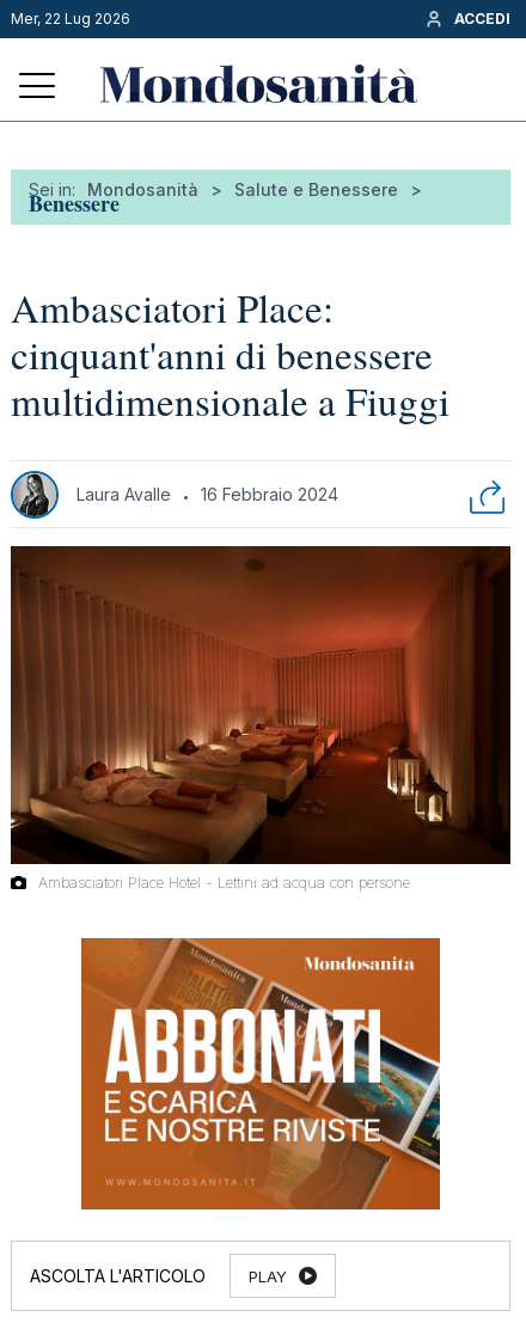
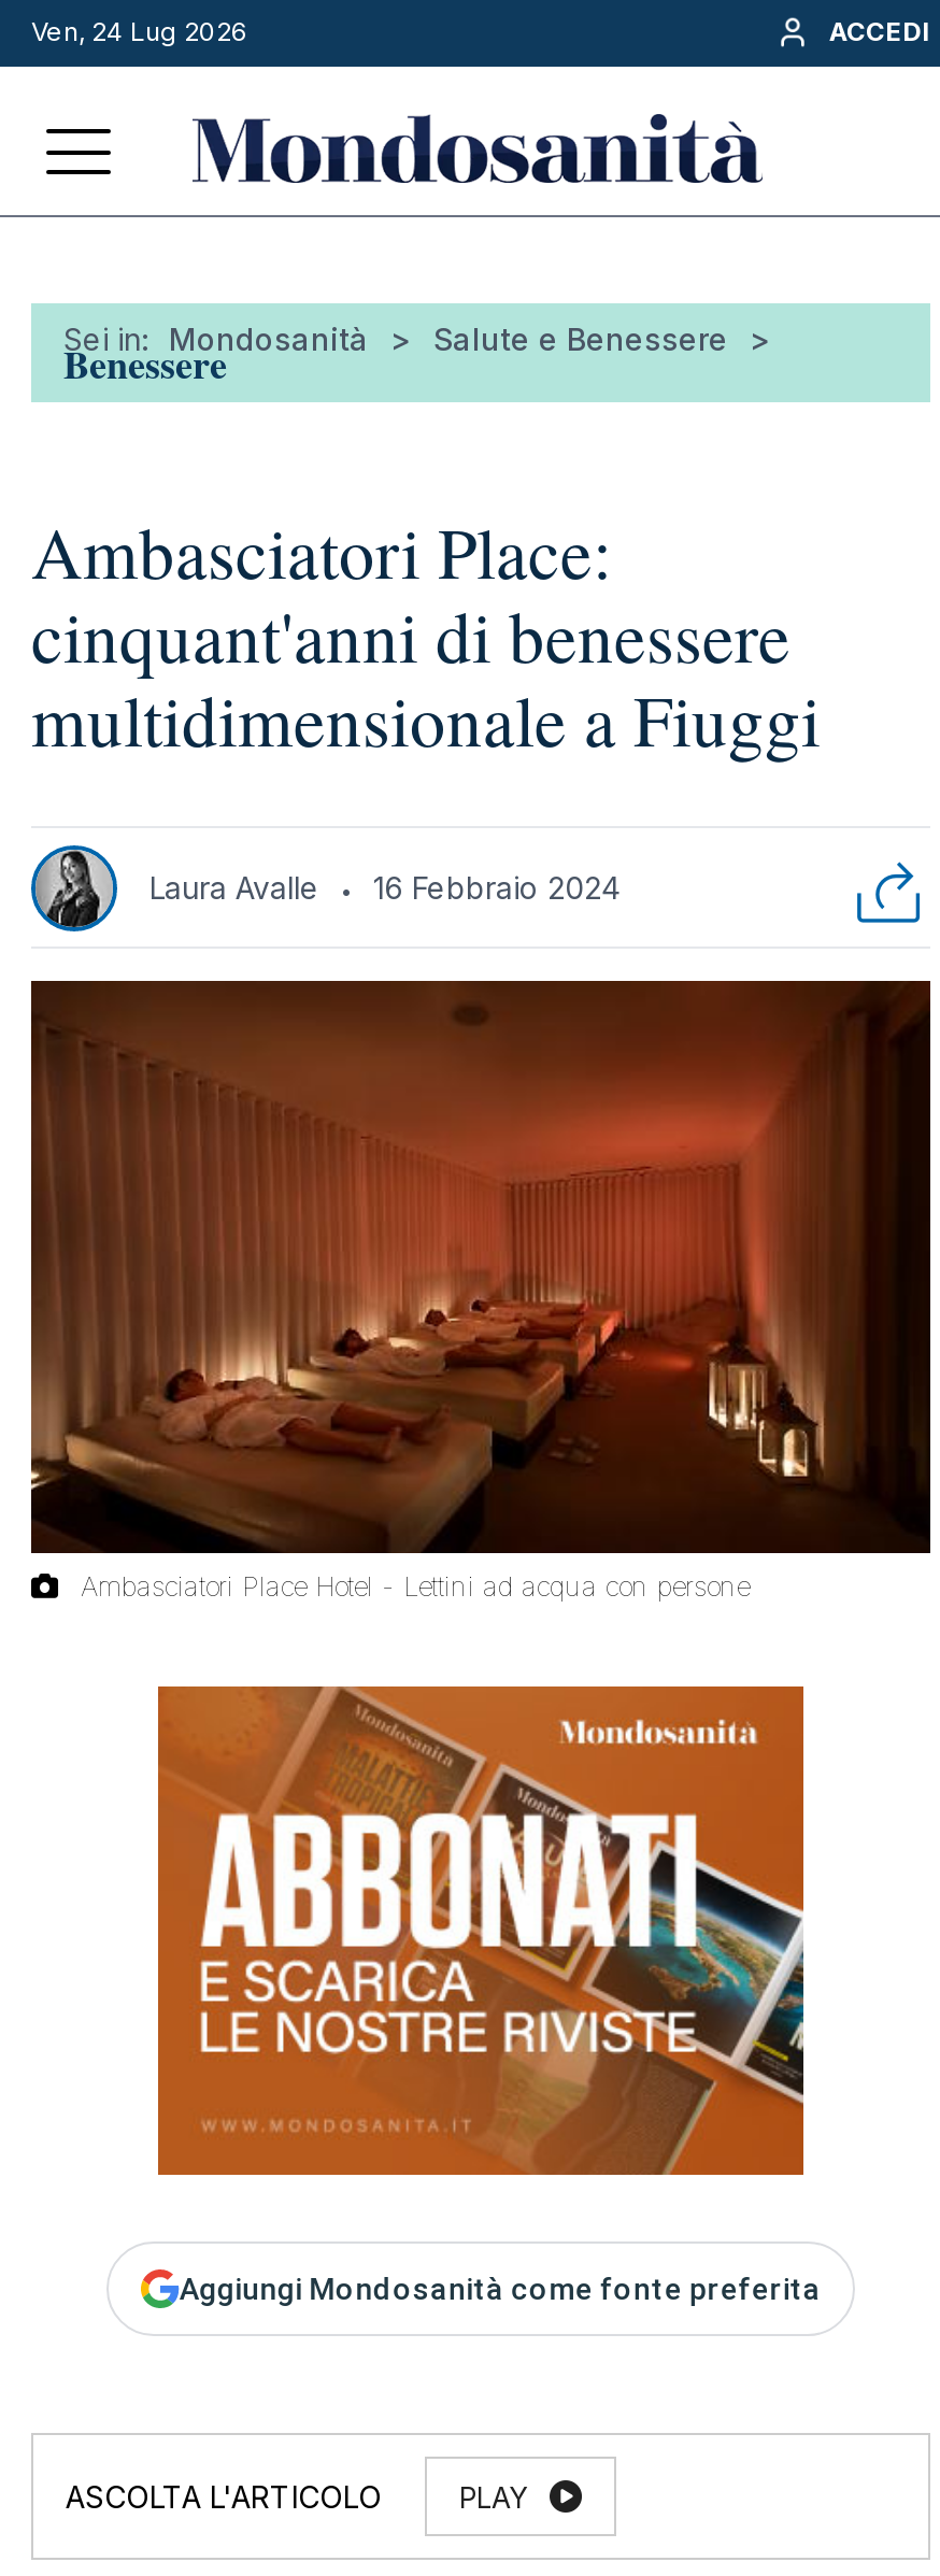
- Mer, 22 Lug 2026
+ Ven, 24 Lug 2026

+ Aggiungi Mondosanità come fonte preferita
